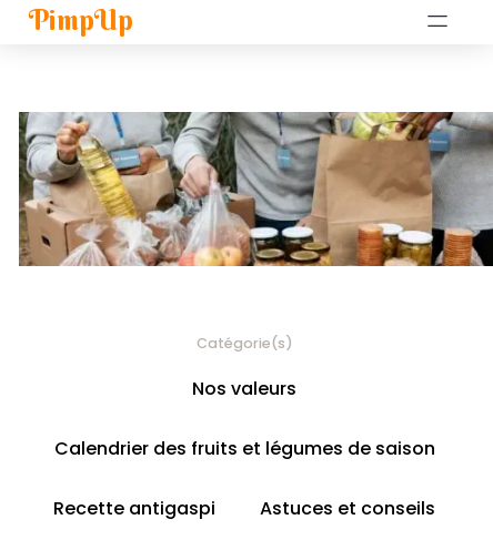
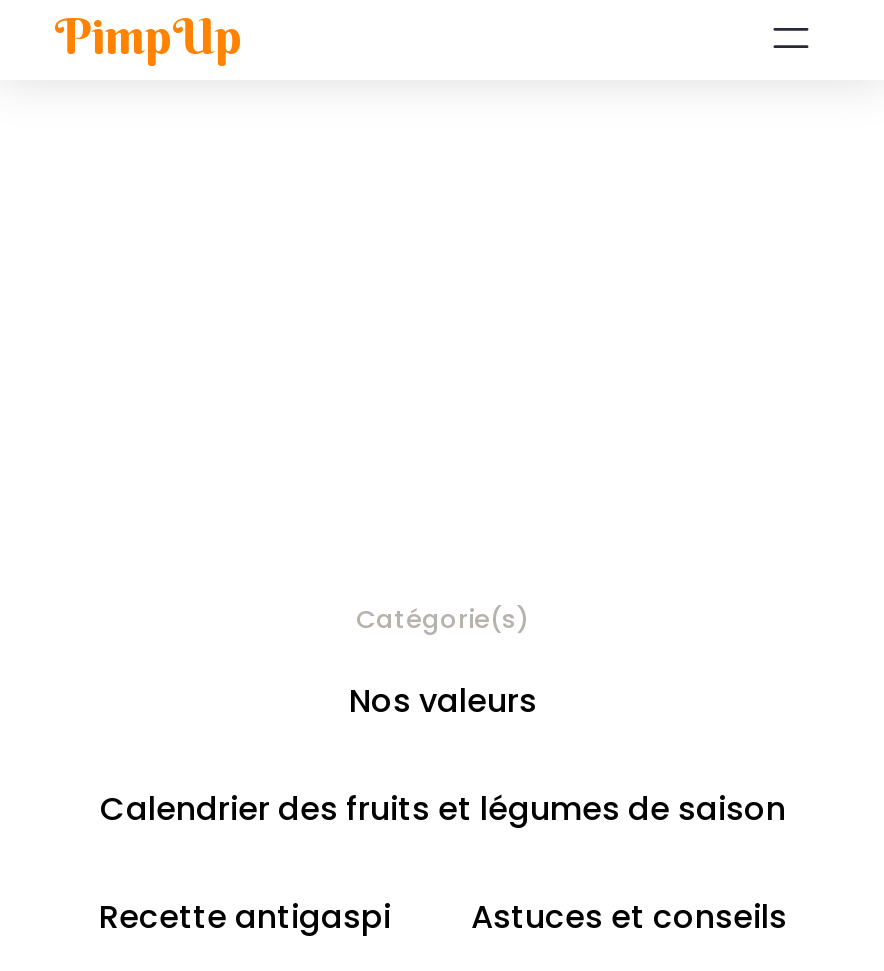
- [image]
